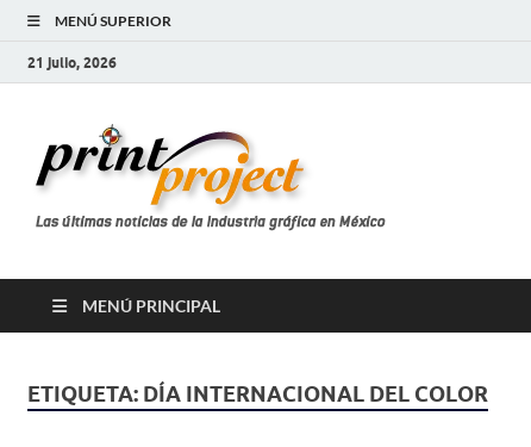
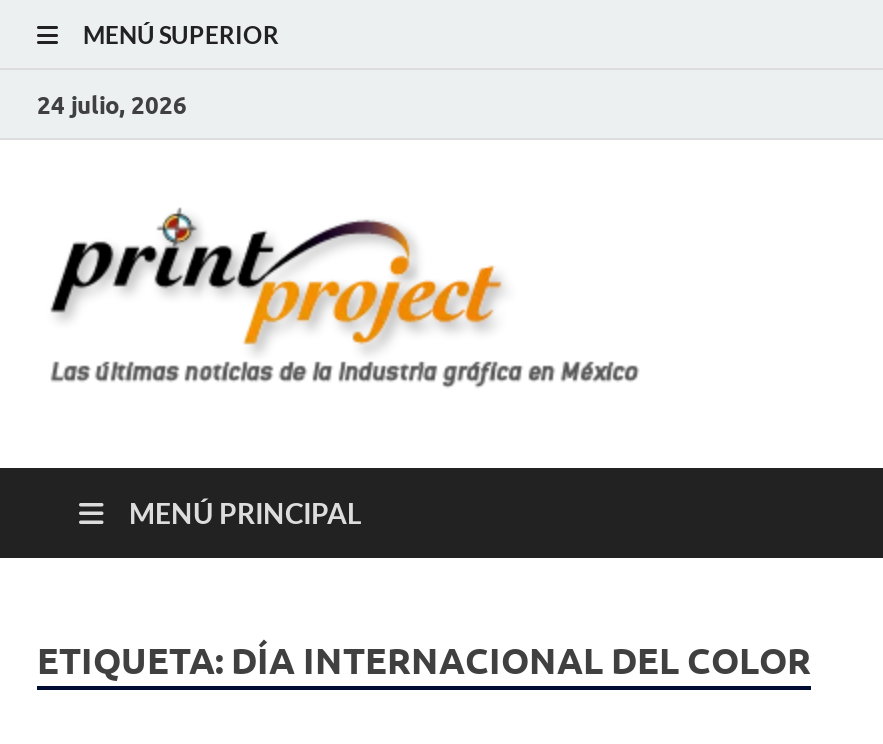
- 21 julio, 2026
+ 24 julio, 2026
